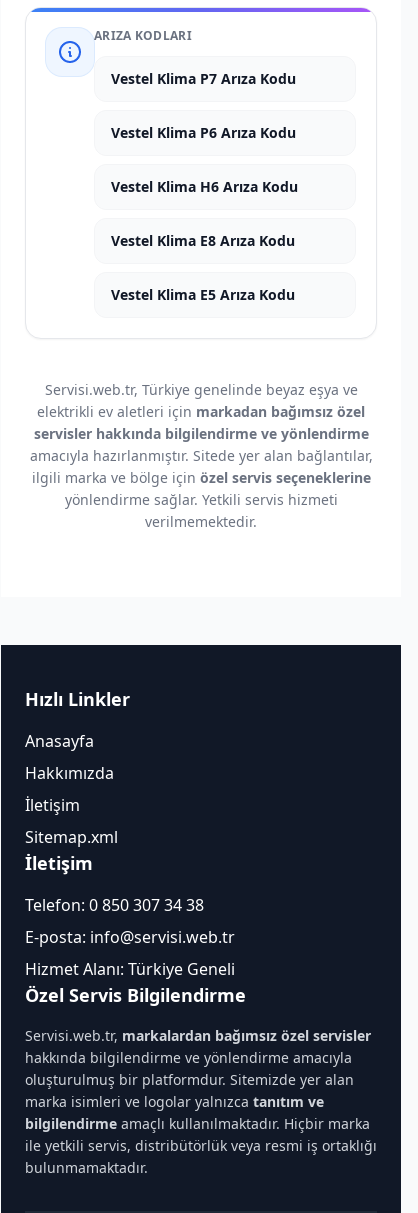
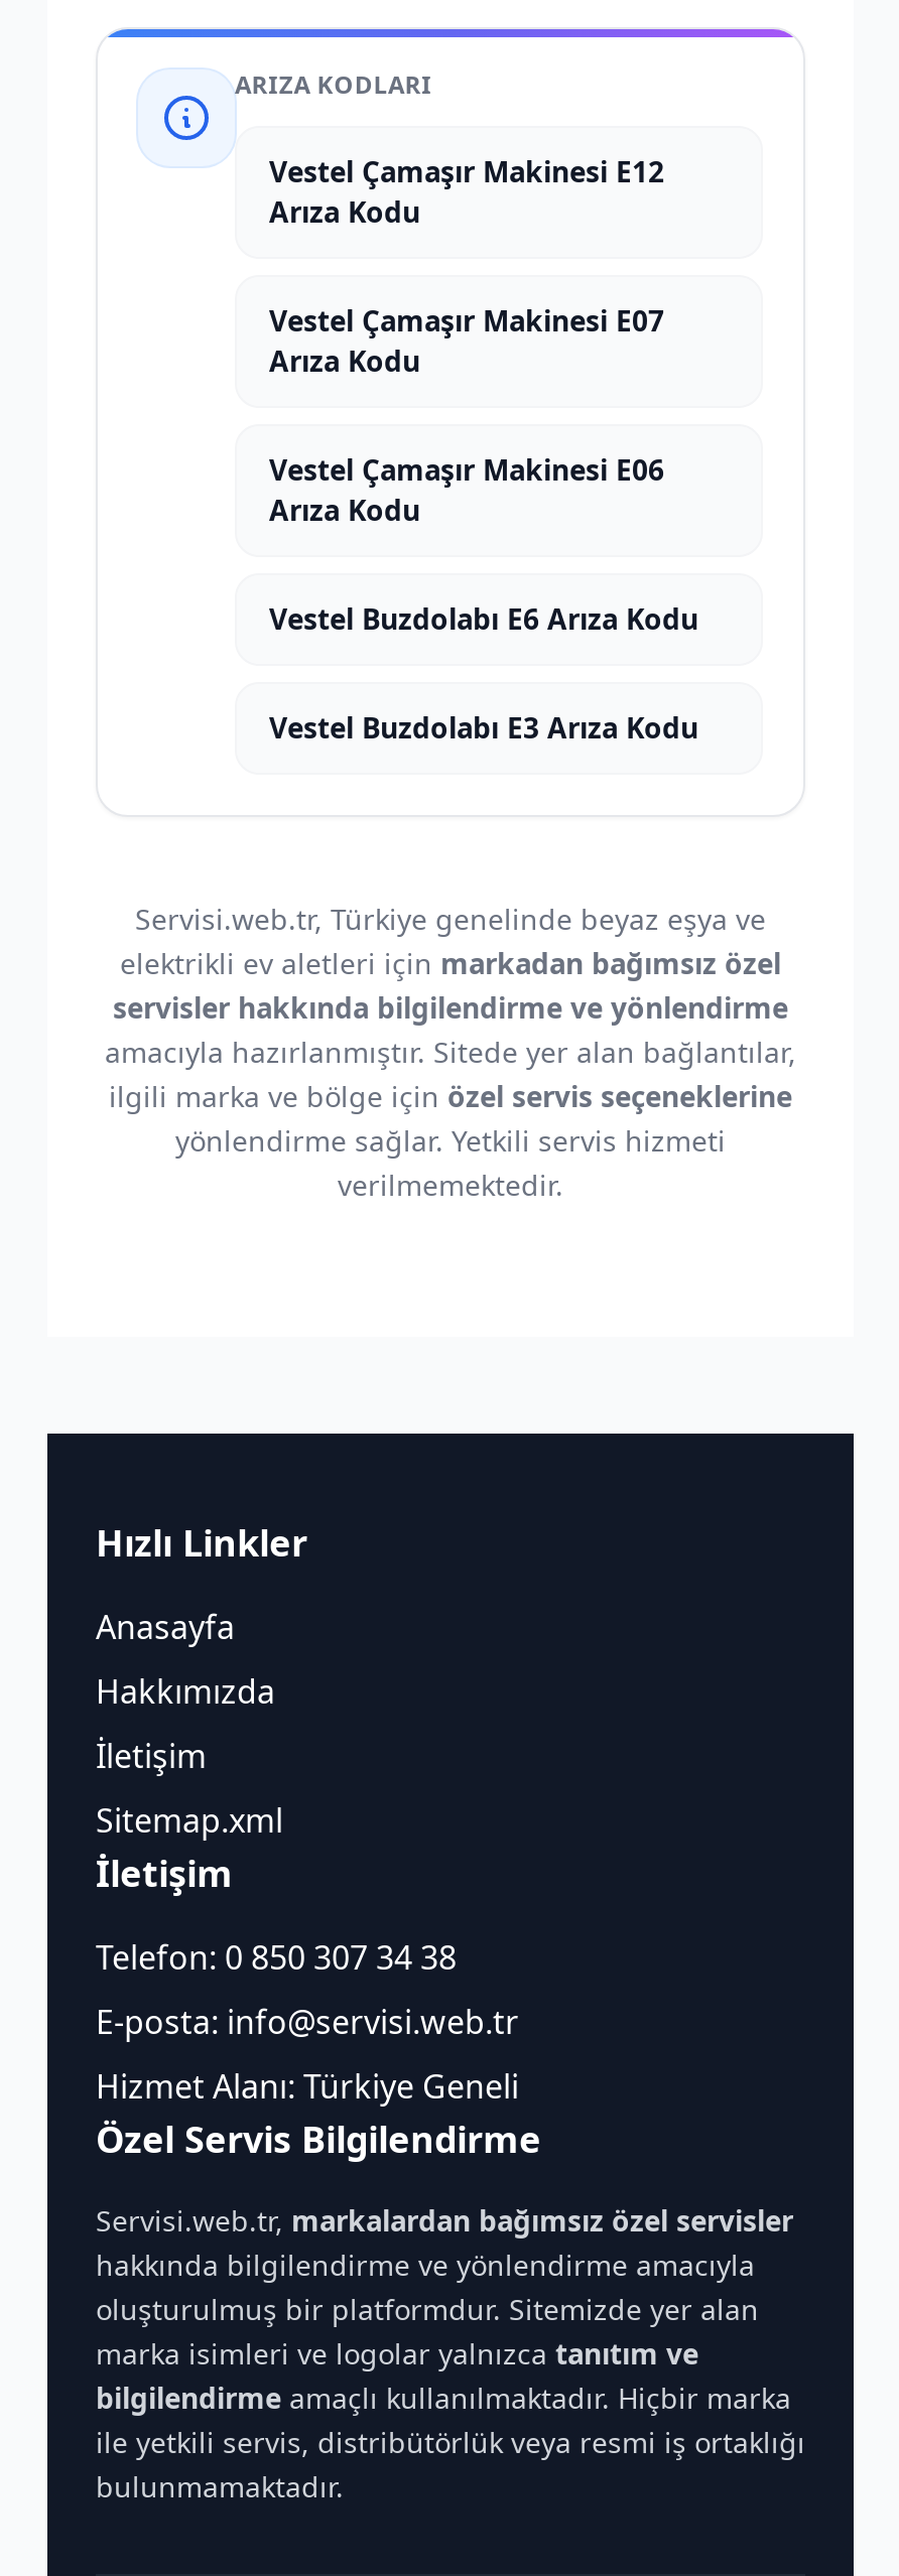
- Vestel Klima P7 Arıza Kodu
+ Vestel Çamaşır Makinesi E12
+ Arıza Kodu

- Vestel Klima P6 Arıza Kodu
+ Vestel Çamaşır Makinesi E07
+ Arıza Kodu

- Vestel Klima H6 Arıza Kodu
+ Vestel Çamaşır Makinesi E06
+ Arıza Kodu

- Vestel Klima E8 Arıza Kodu
+ Vestel Buzdolabı E6 Arıza Kodu

- Vestel Klima E5 Arıza Kodu
+ Vestel Buzdolabı E3 Arıza Kodu
